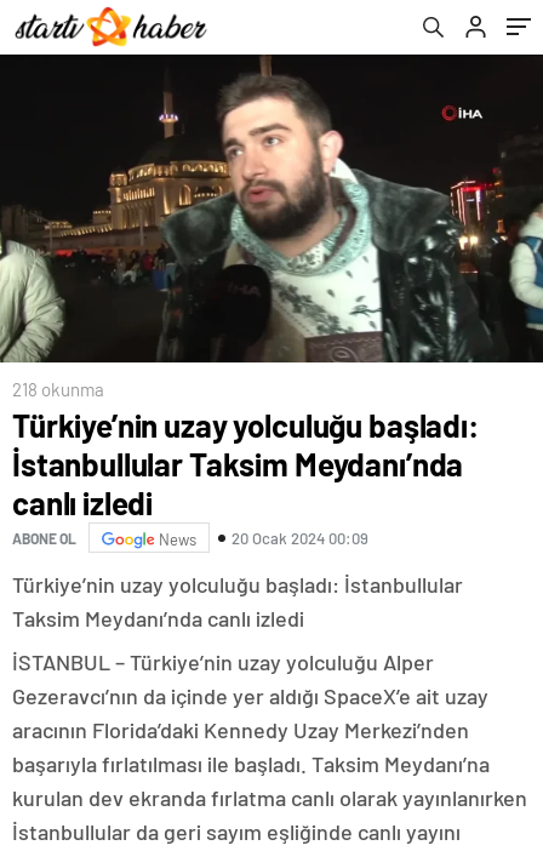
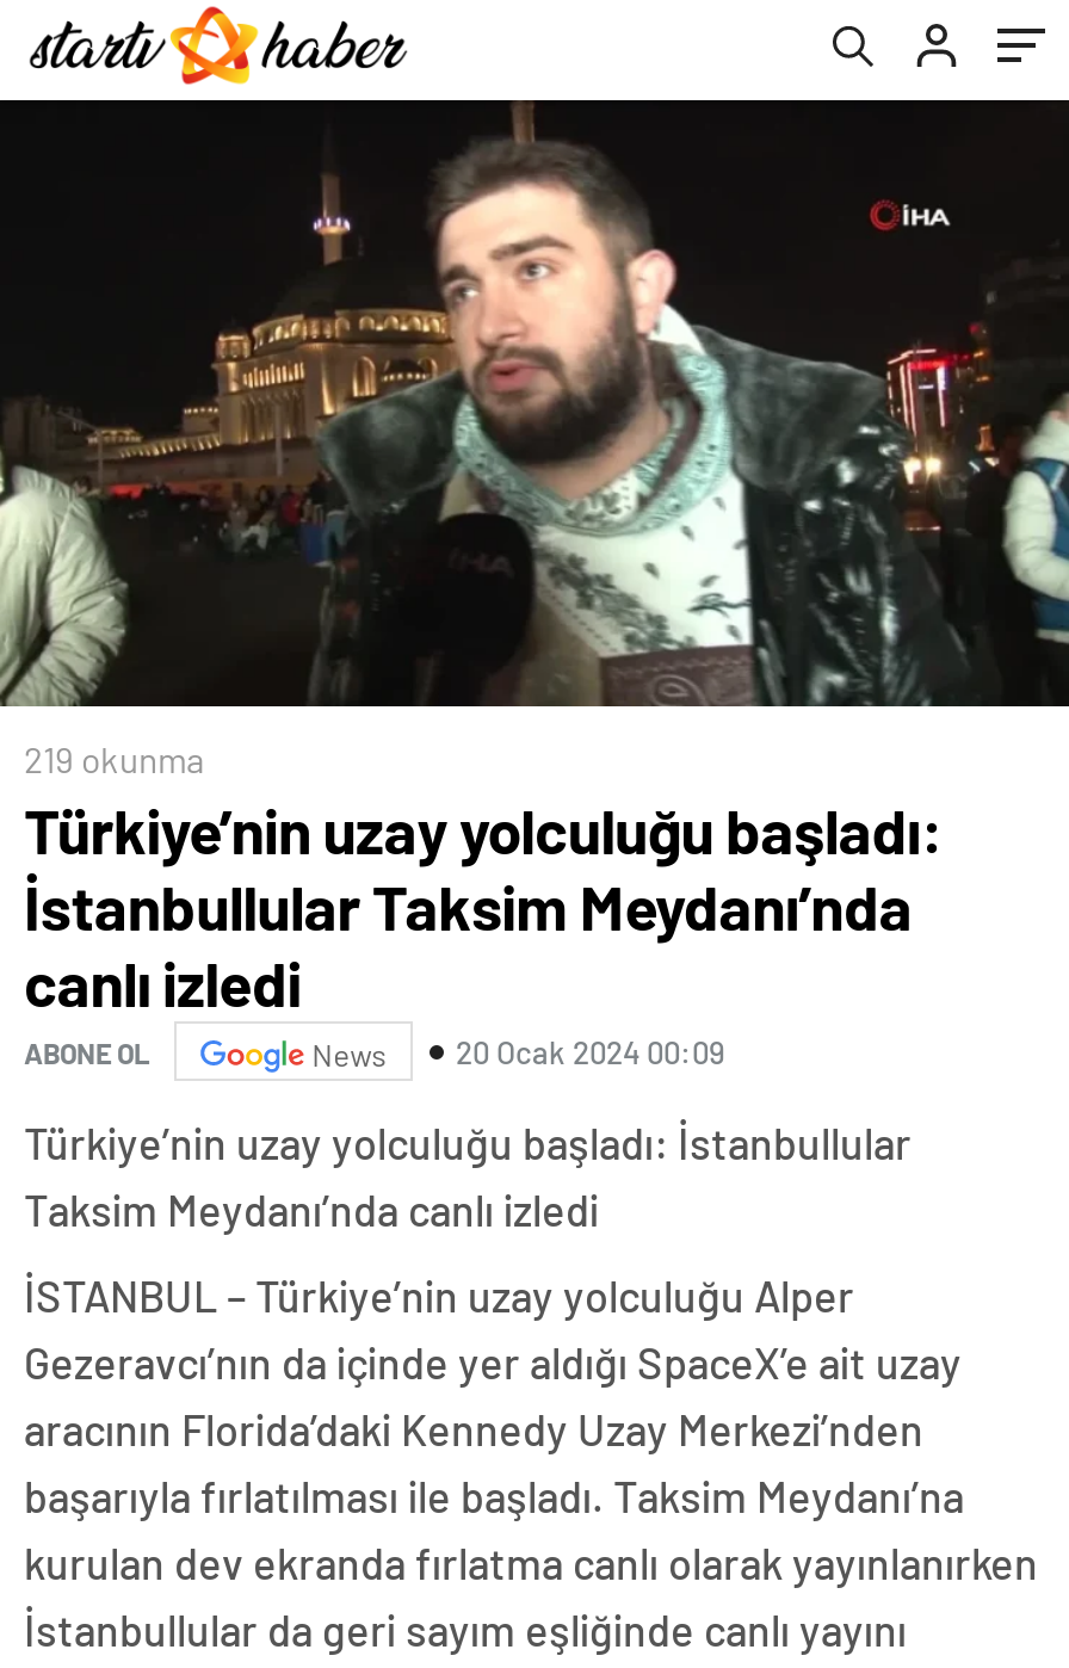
- 218 okunma
+ 219 okunma
